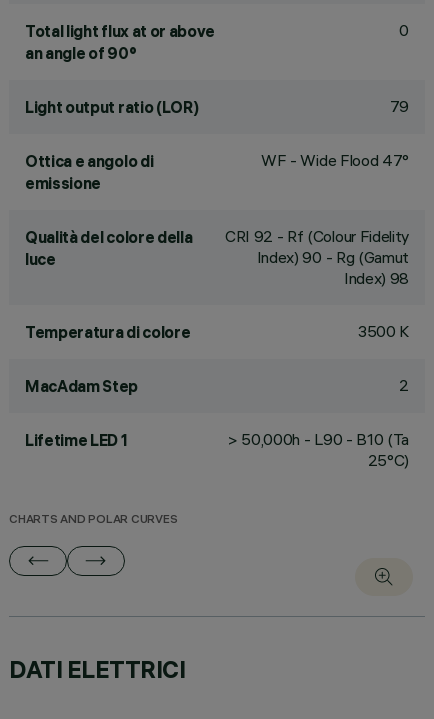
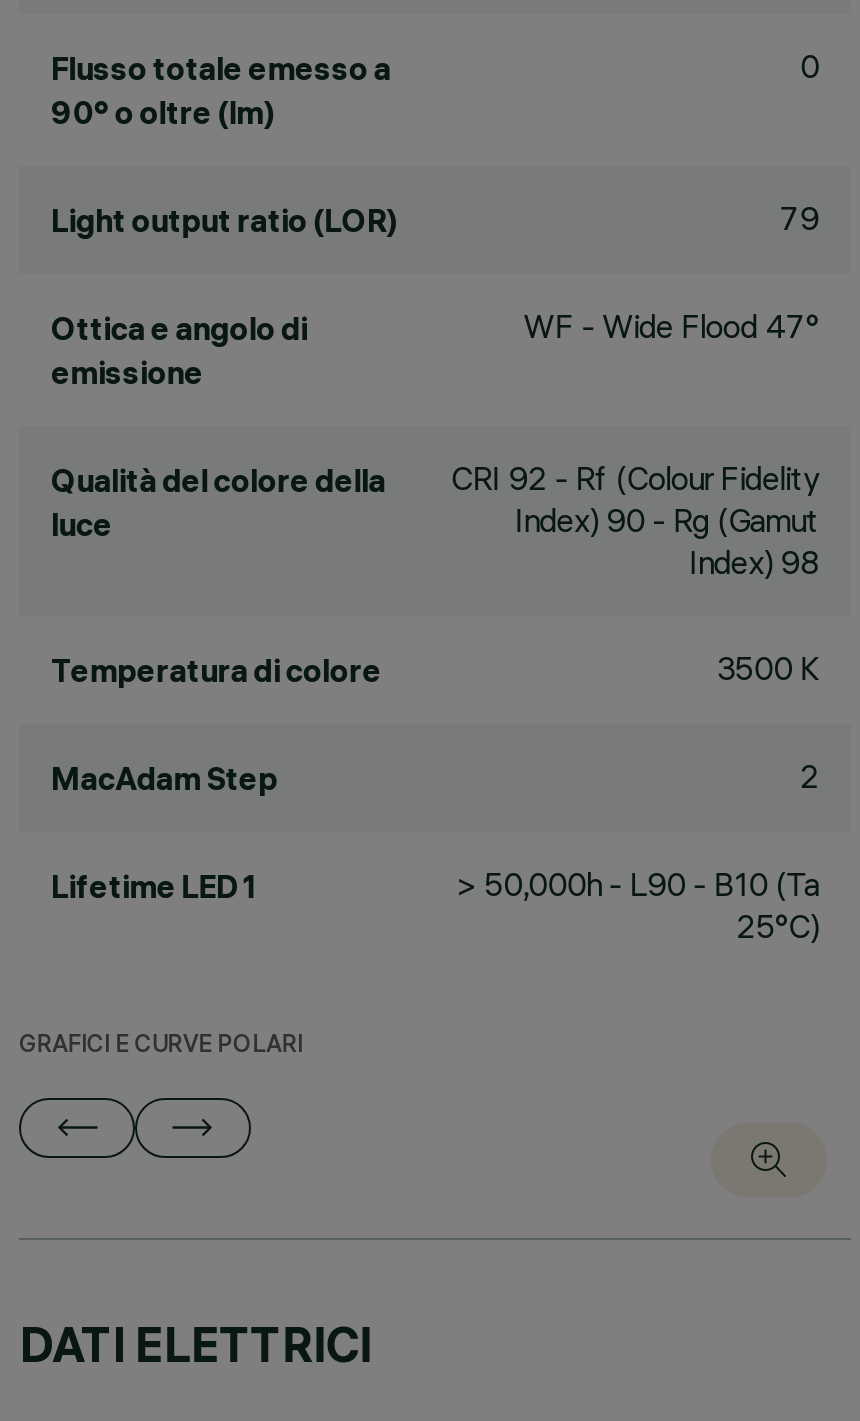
- Total light flux at or above
- an angle of 90°
+ Flusso totale emesso a
+ 90° o oltre (lm)

- CHARTS AND POLAR CURVES
+ GRAFICI E CURVE POLARI
